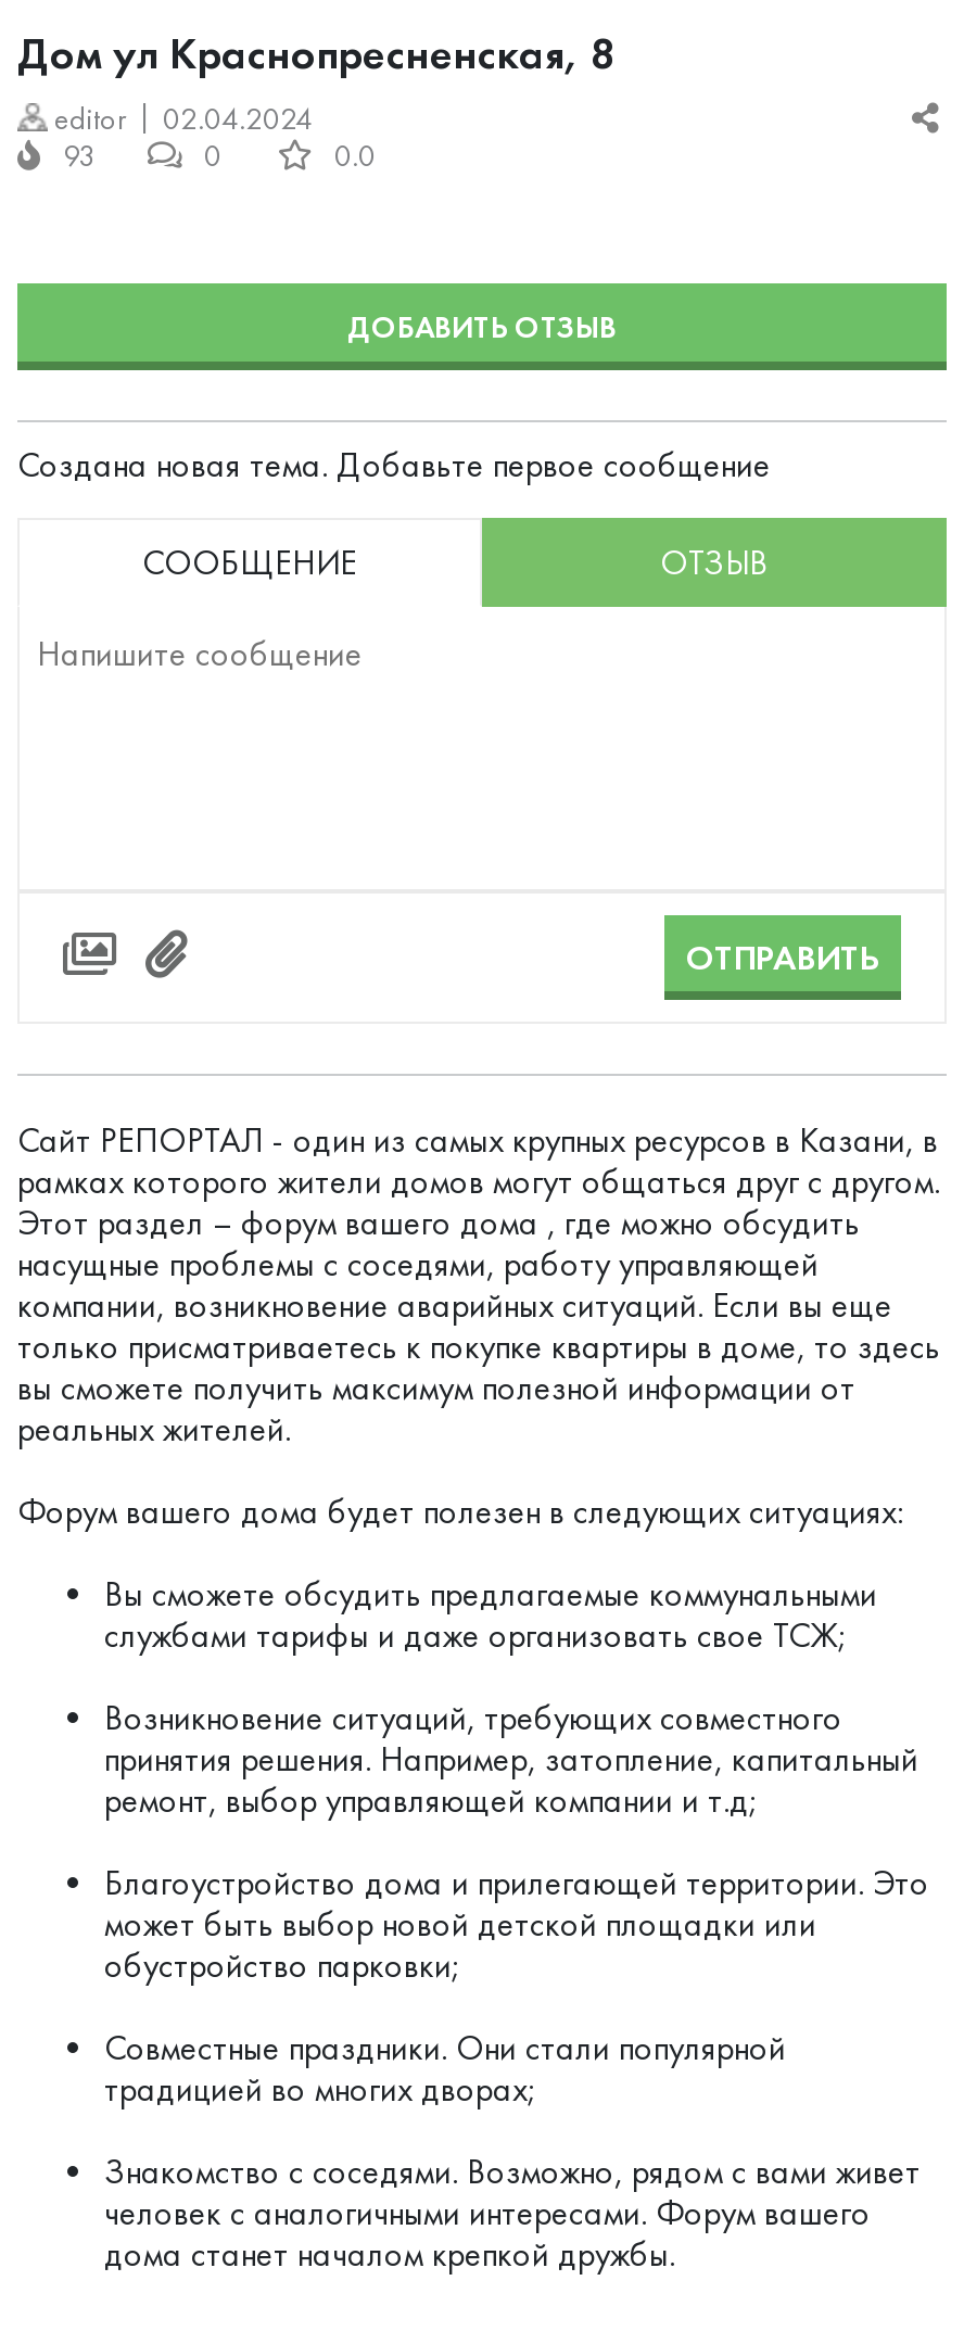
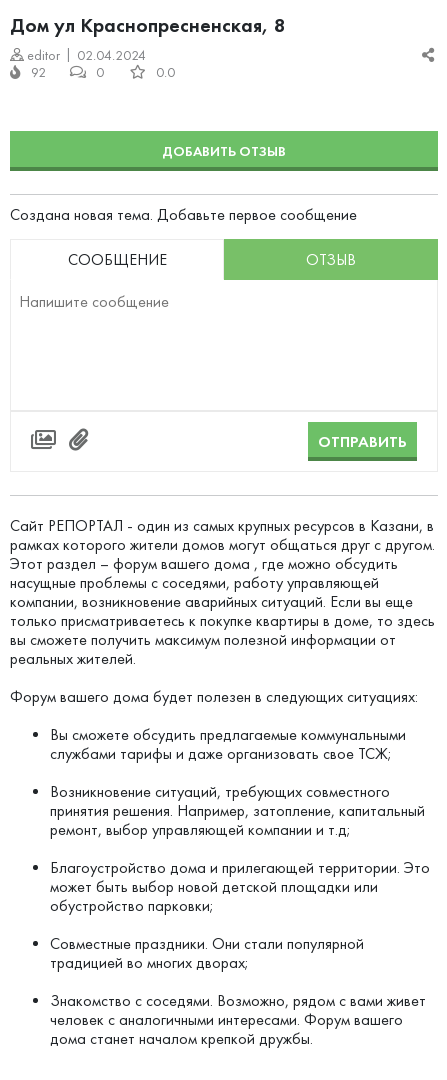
- 93
+ 92
